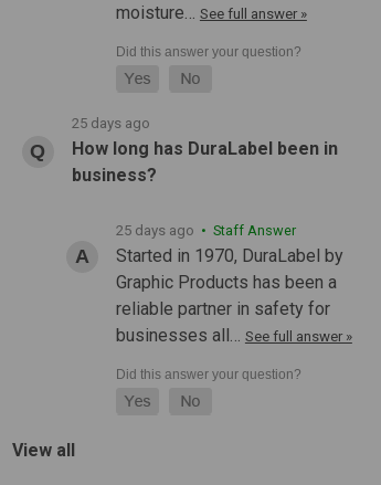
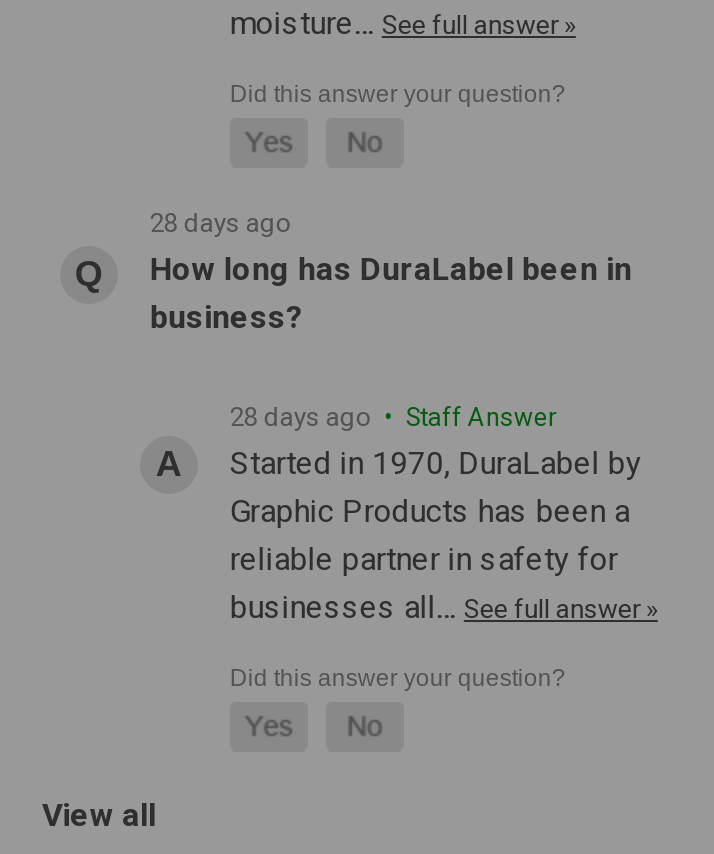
- 25 days ago
+ 28 days ago

- 25 days ago • Staff Answer
+ 28 days ago • Staff Answer
